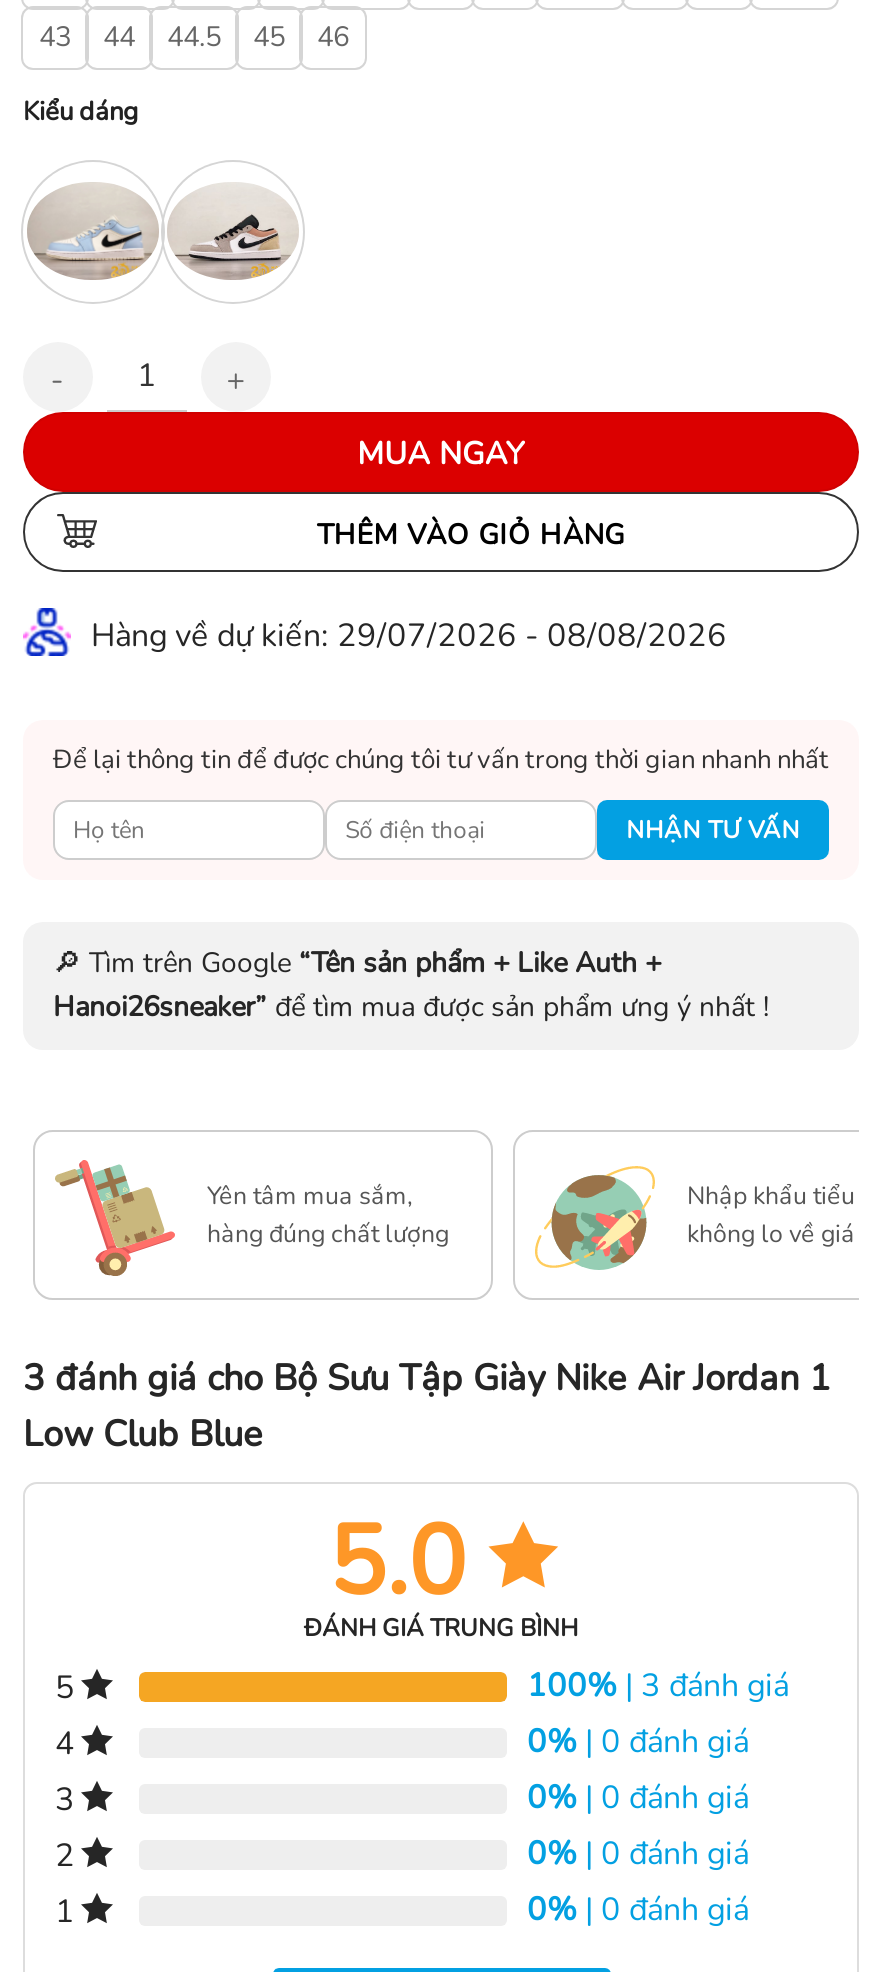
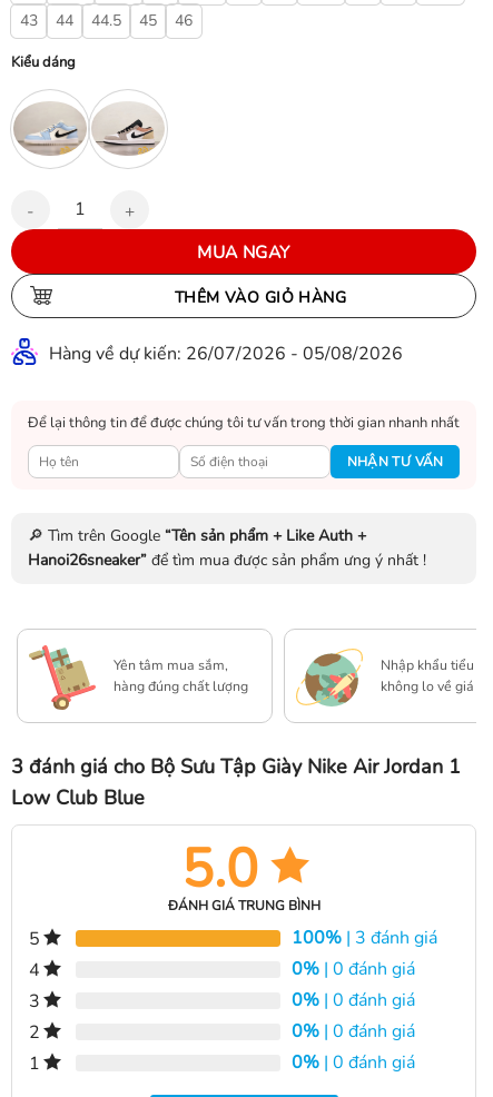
- Hàng về dự kiến: 29/07/2026 - 08/08/2026
+ Hàng về dự kiến: 26/07/2026 - 05/08/2026
